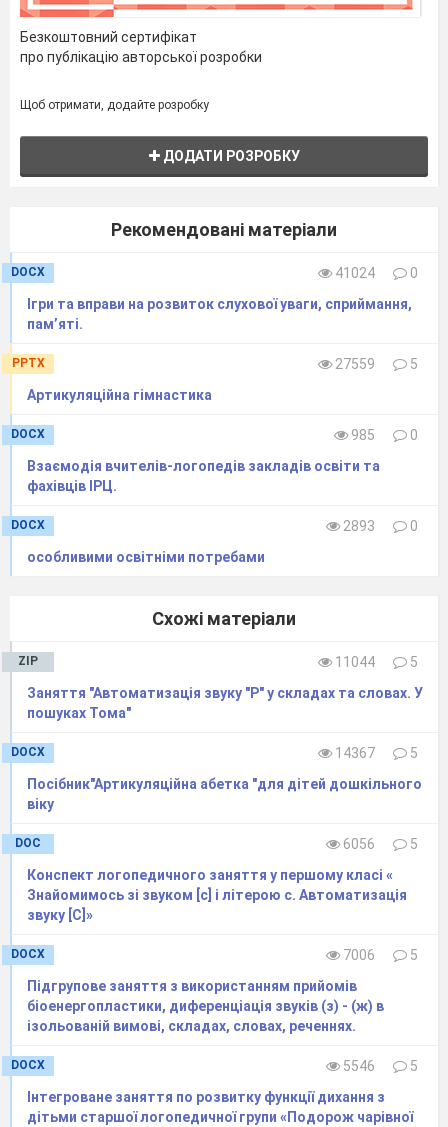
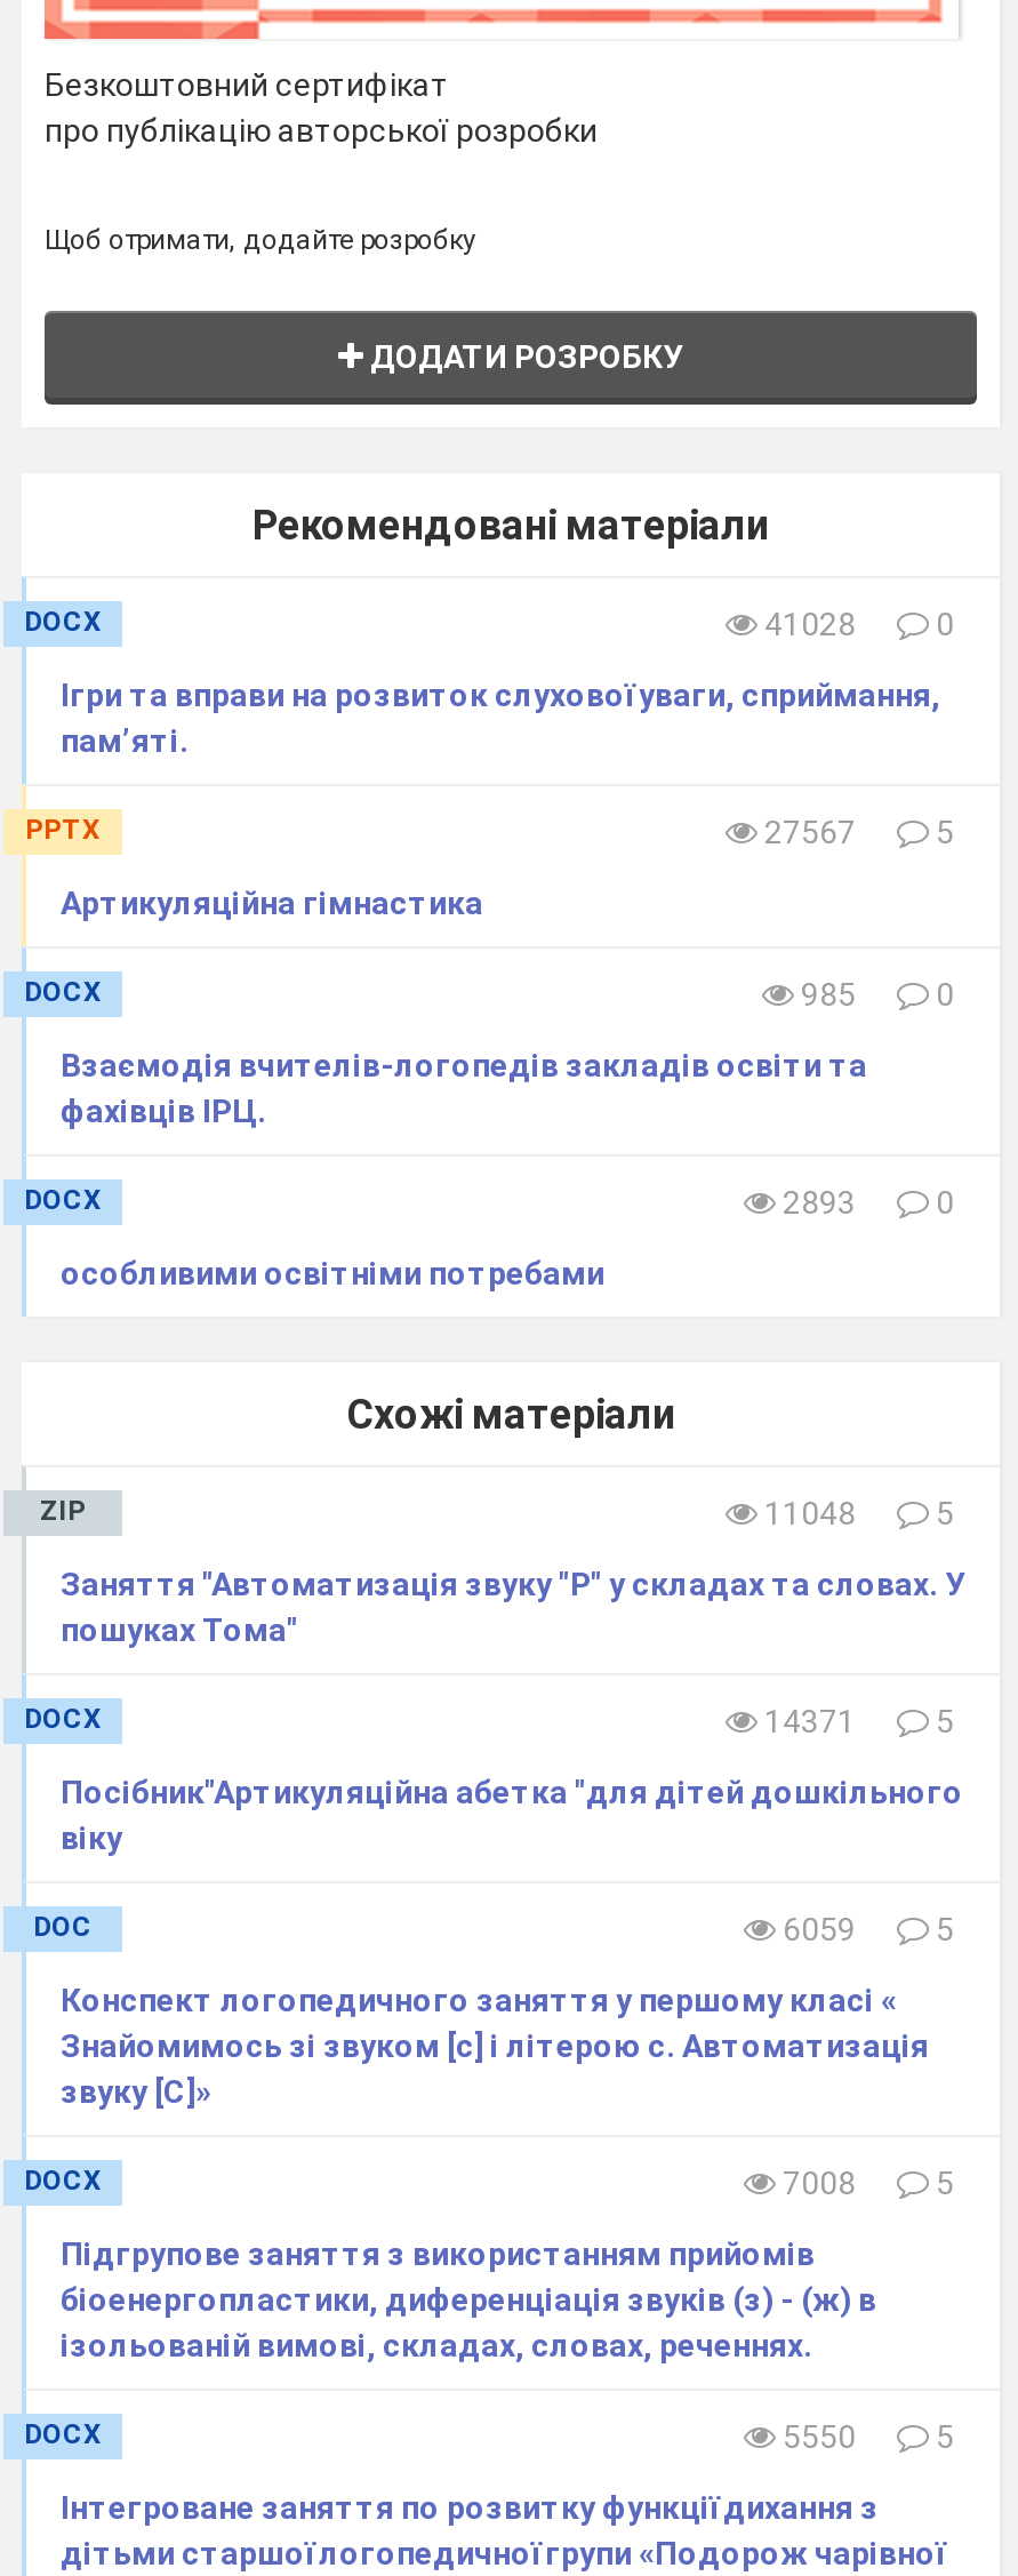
- 41024 0
+ 41028 0

- 27559 5
+ 27567 5

- 11044 5
+ 11048 5

- 14367 5
+ 14371 5

- 6056 5
+ 6059 5

- 7006 5
+ 7008 5

- 5546 5
+ 5550 5
